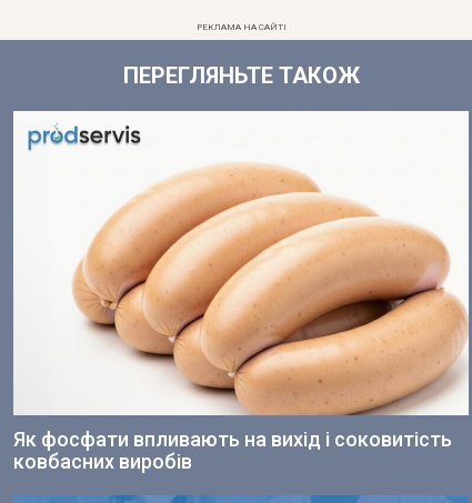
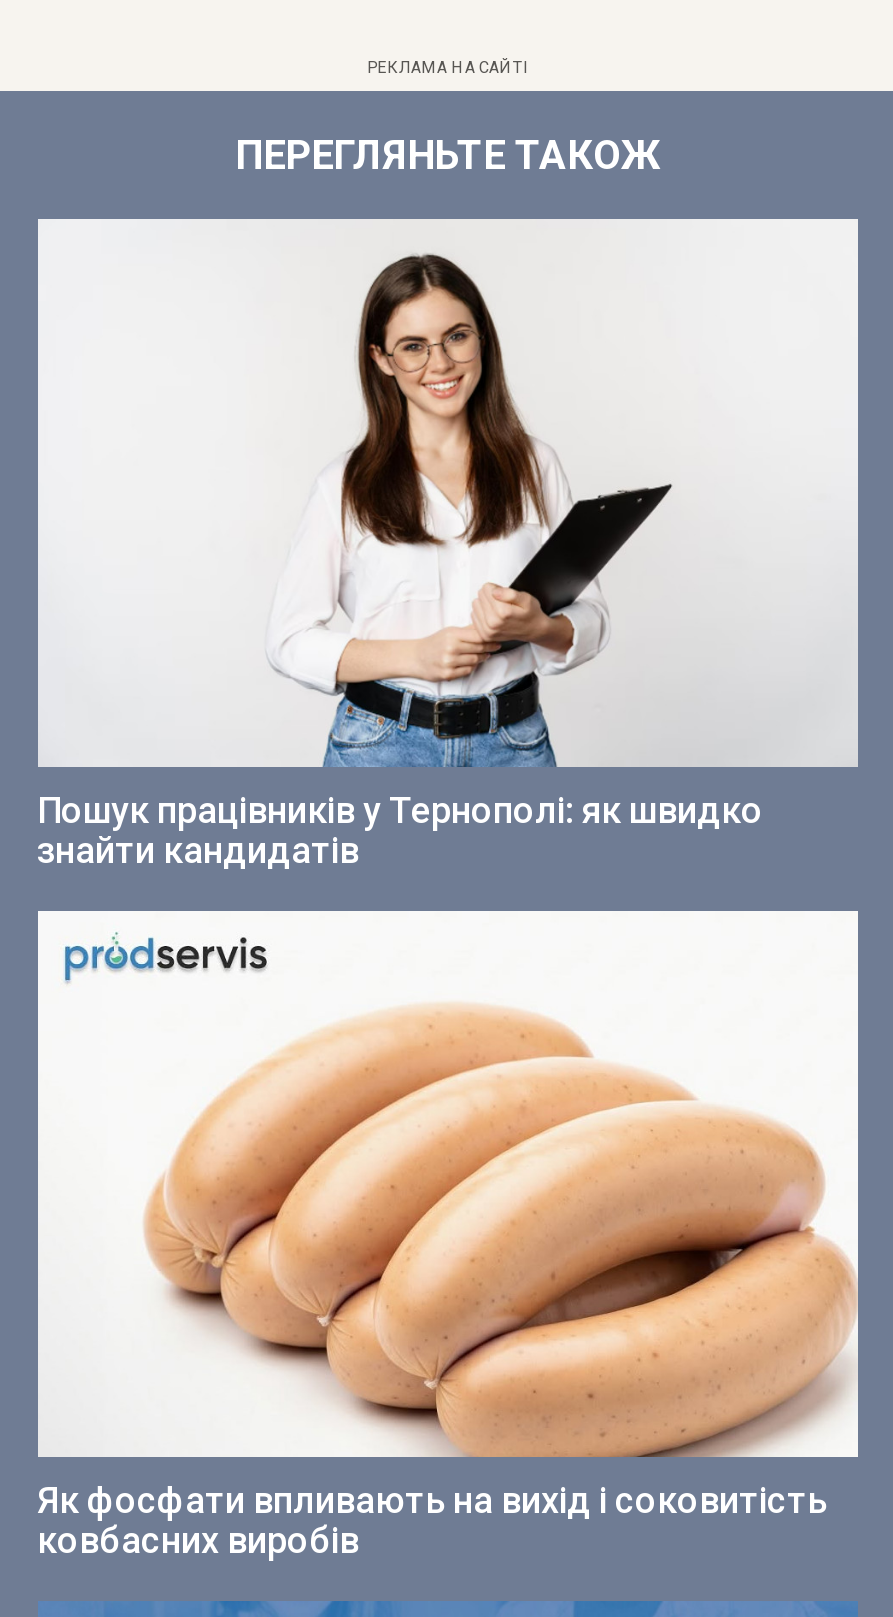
+ [image]
+ Пошук працівників у Тернополі: як швидко
+ знайти кандидатів
